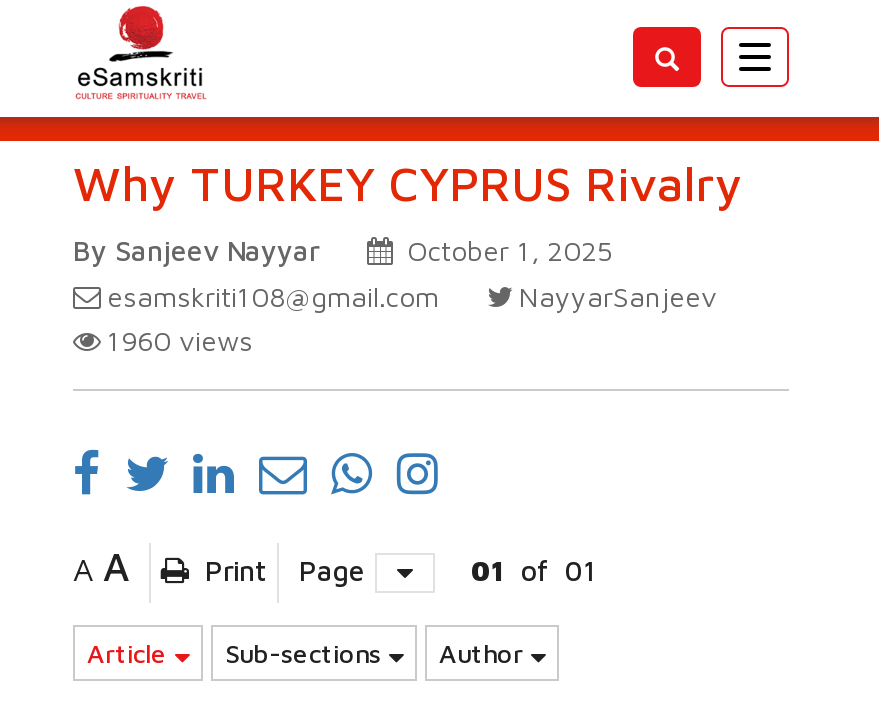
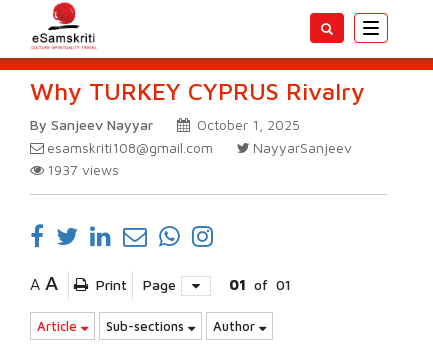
- 1960 views
+ 1937 views
